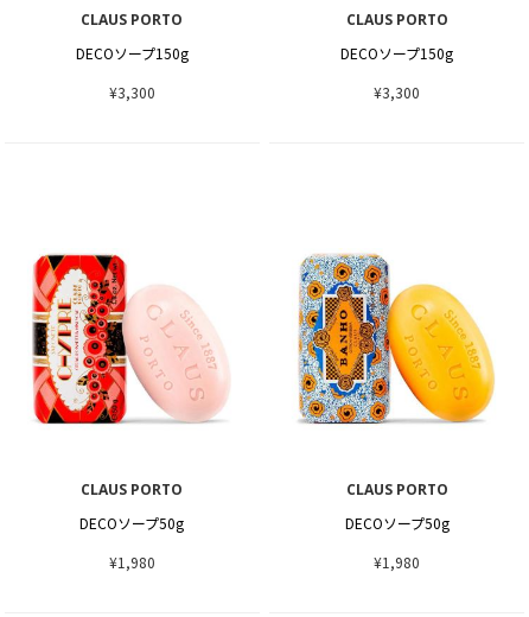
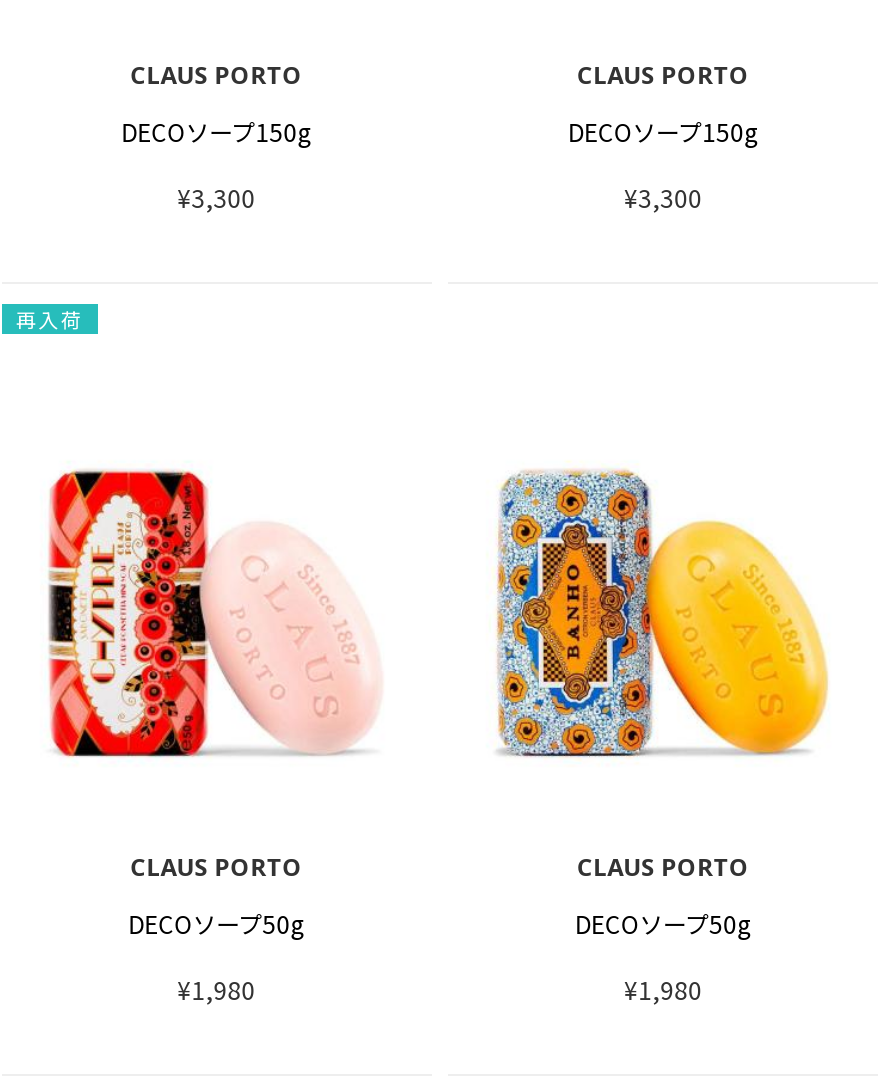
+ 再入荷
